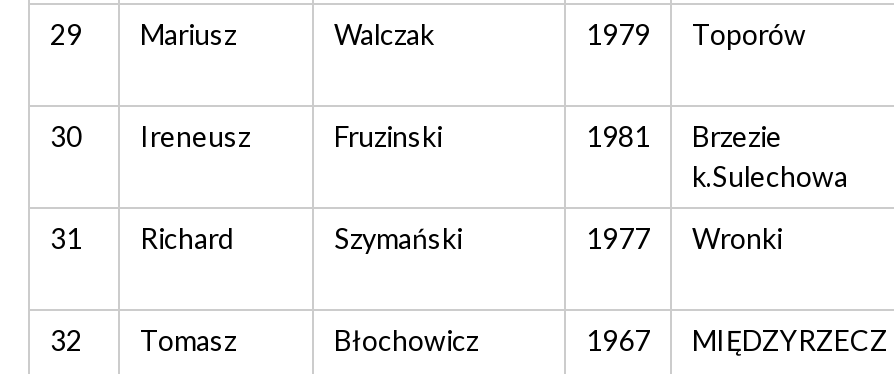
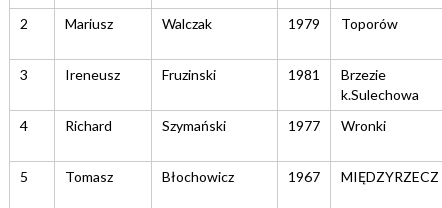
- 29
+ 2

- 30
+ 3

- 31
+ 4

- 32
+ 5
